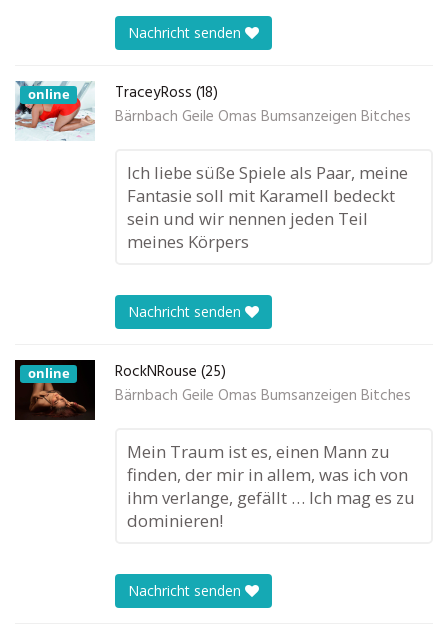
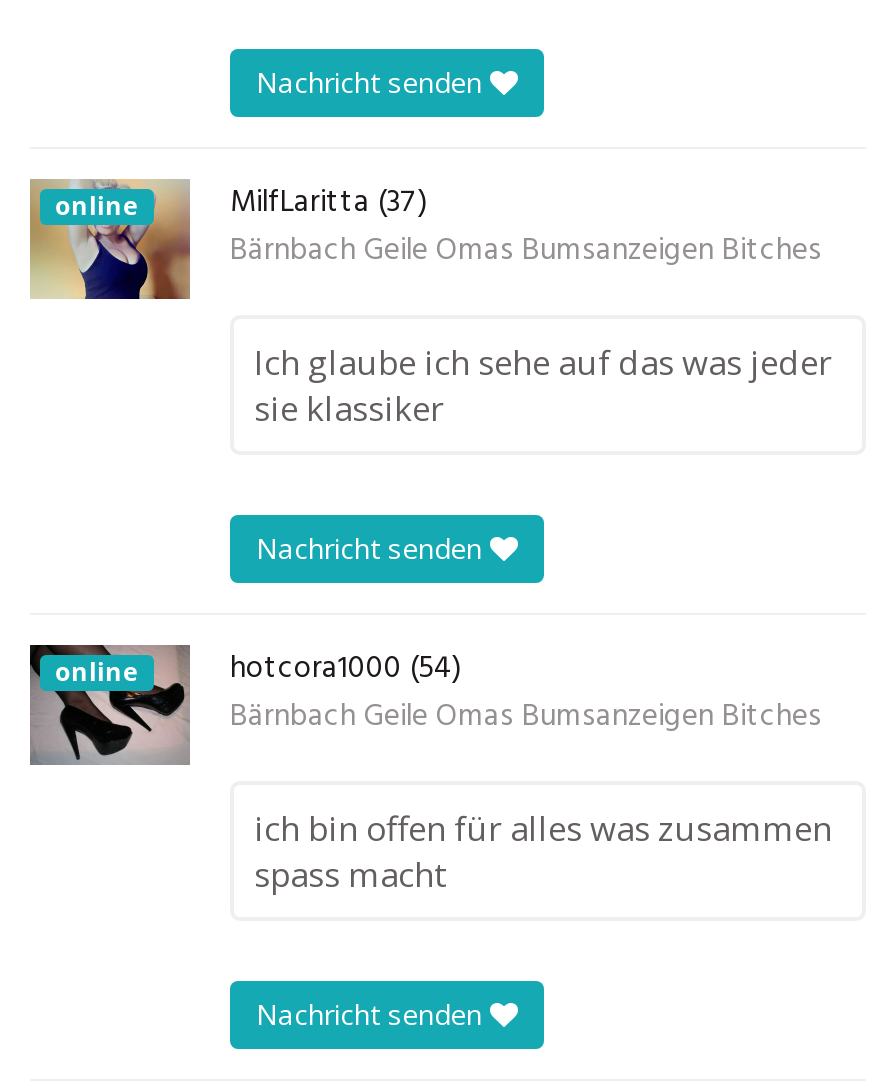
- [image]
- TraceyRoss (18)
+ [image]
+ MilfLaritta (37)

- Ich liebe süße Spiele als Paar, meine
- Fantasie soll mit Karamell bedeckt
- sein und wir nennen jeden Teil
- meines Körpers
+ Ich glaube ich sehe auf das was jeder
+ sie klassiker

- [image]
- RockNRouse (25)
+ [image]
+ hotcora1000 (54)

- Mein Traum ist es, einen Mann zu
- finden, der mir in allem, was ich von
- ihm verlange, gefällt … Ich mag es zu
- dominieren!
+ ich bin offen für alles was zusammen
+ spass macht
